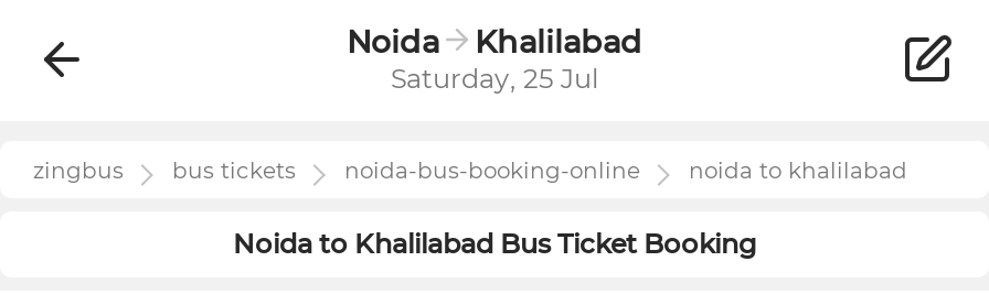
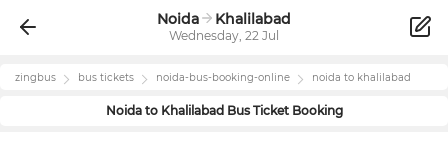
- Saturday, 25 Jul
+ Wednesday, 22 Jul
